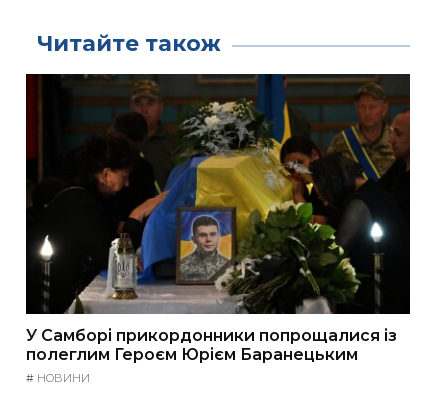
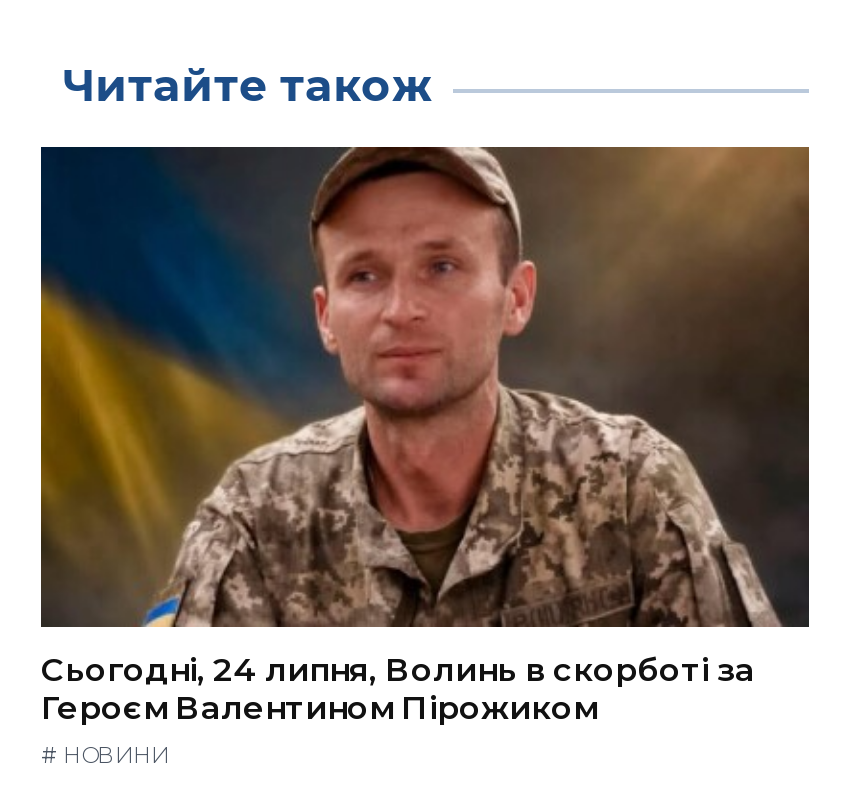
- [image]
- У Самборі прикордонники попрощалися із
- полеглим Героєм Юрієм Баранецьким
+ [image]
+ Сьогодні, 24 липня, Волинь в скорботі за
+ Героєм Валентином Пірожиком
